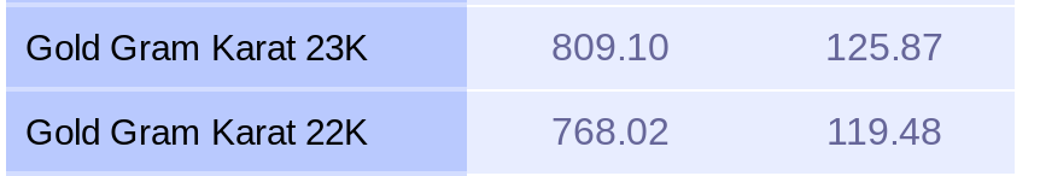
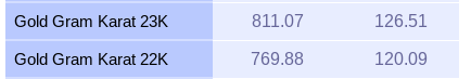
- 809.10
+ 811.07

- 125.87
+ 126.51

- 768.02
+ 769.88

- 119.48
+ 120.09
